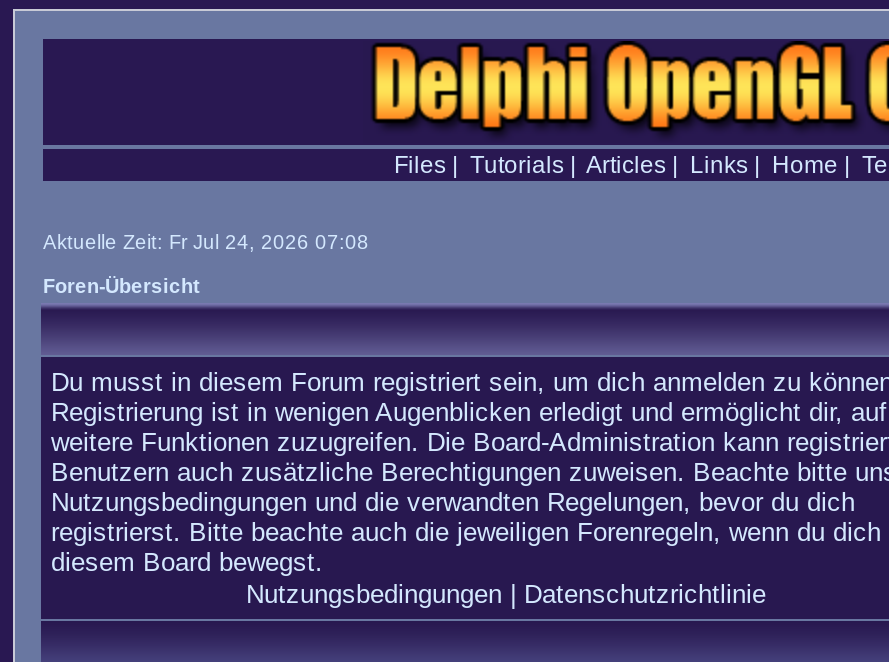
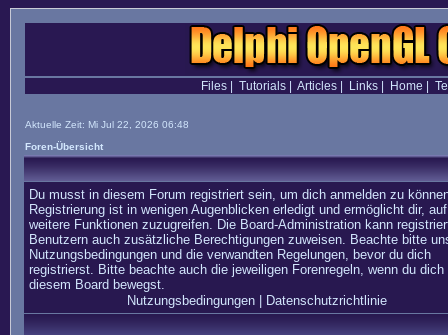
- Aktuelle Zeit: Fr Jul 24, 2026 07:08
+ Aktuelle Zeit: Mi Jul 22, 2026 06:48
